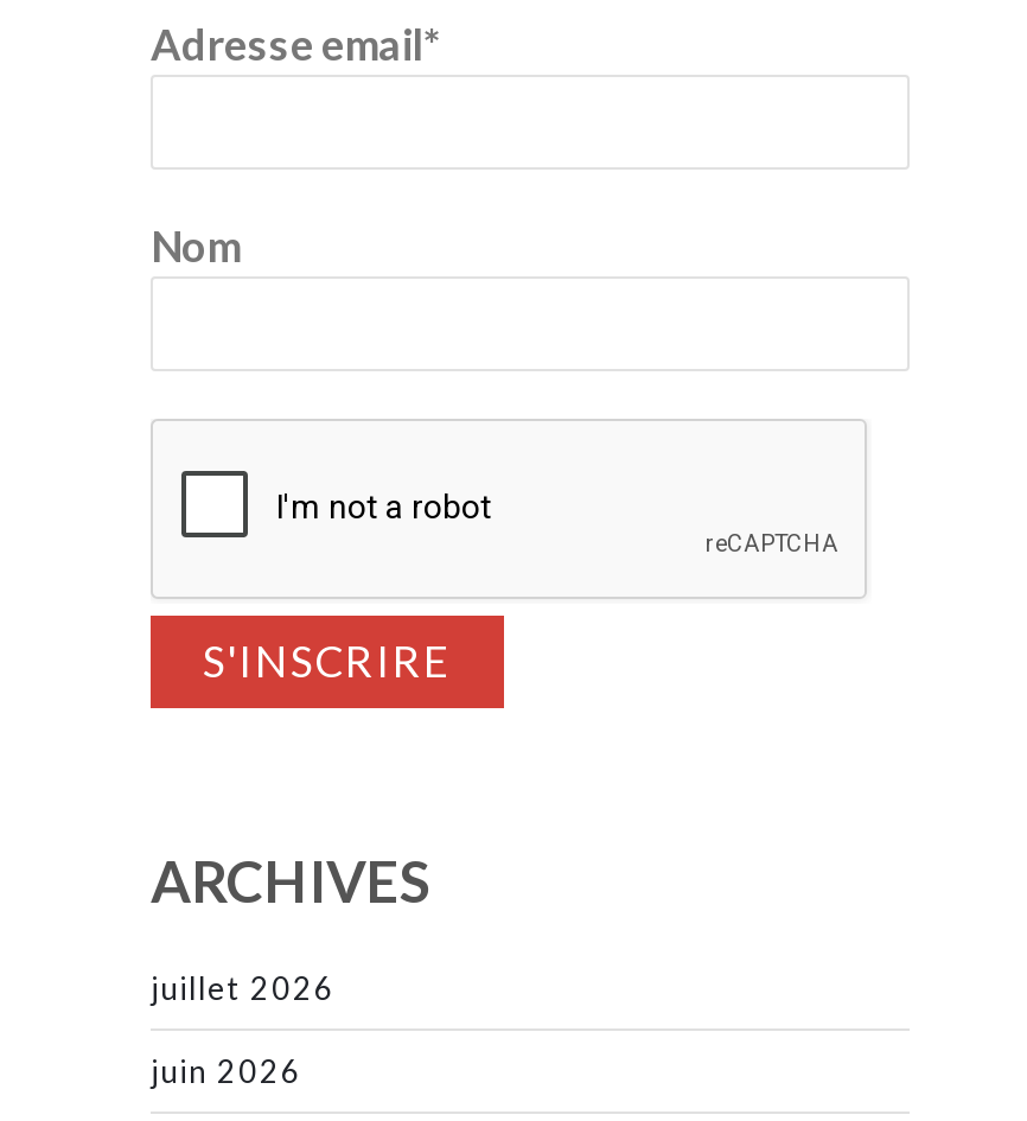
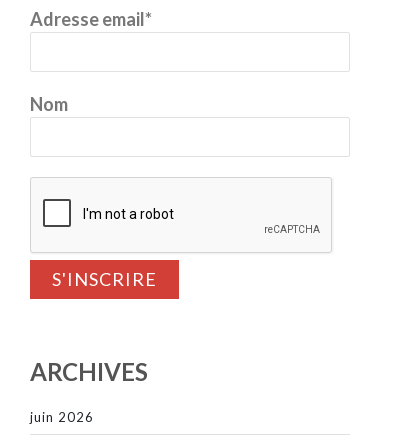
- juillet 2026
